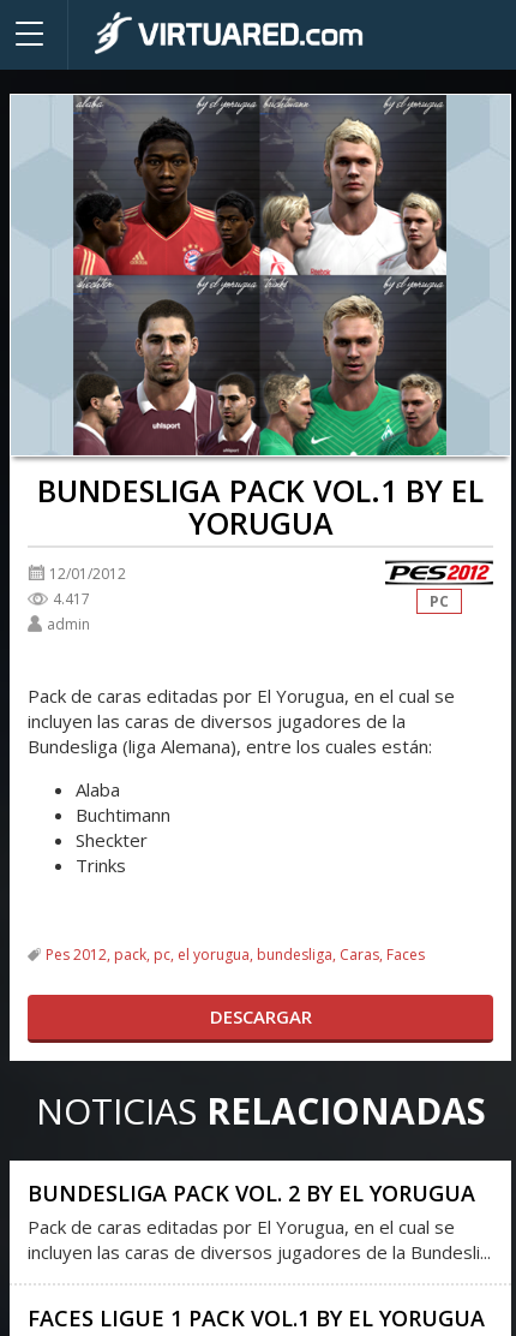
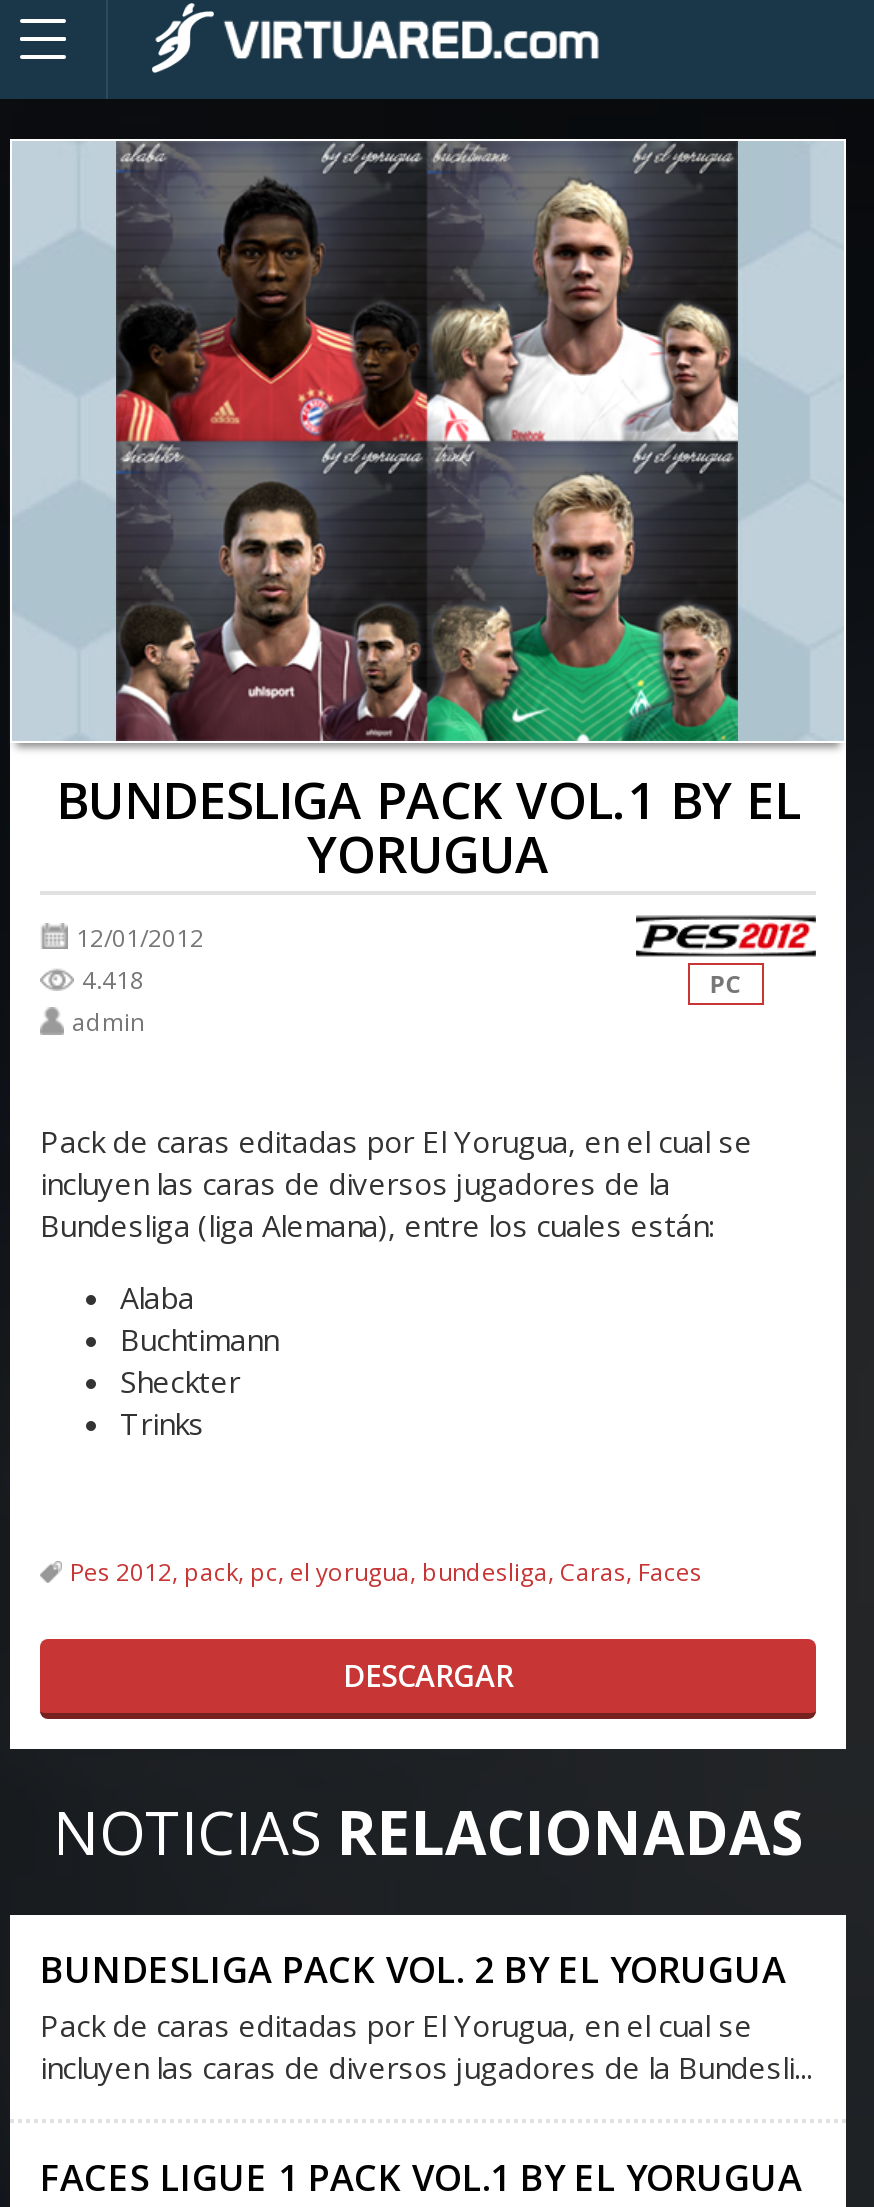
- 4.417
+ 4.418
